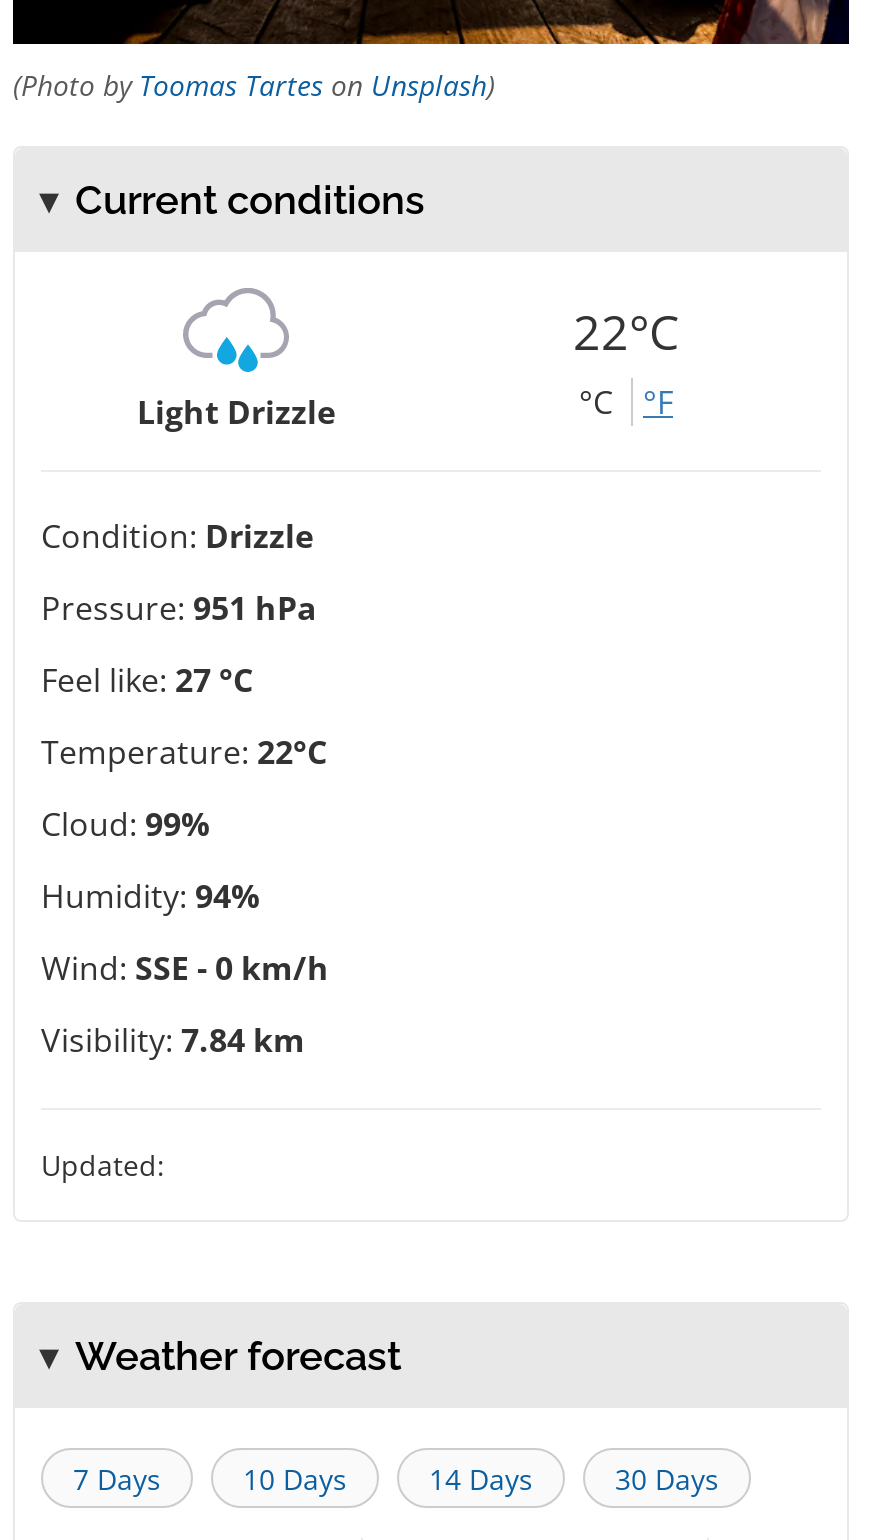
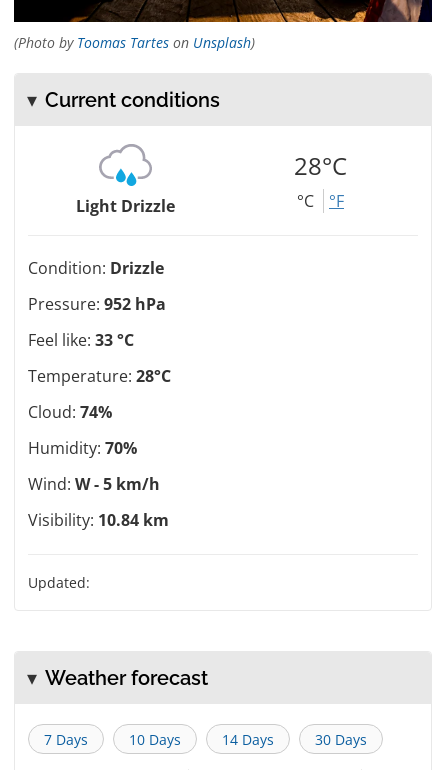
- 22°C
+ 28°C

- Pressure: 951 hPa
+ Pressure: 952 hPa

- Feel like: 27 °C
+ Feel like: 33 °C

- Temperature: 22°C
+ Temperature: 28°C

- Cloud: 99%
+ Cloud: 74%

- Humidity: 94%
+ Humidity: 70%

- Wind: SSE - 0 km/h
+ Wind: W - 5 km/h

- Visibility: 7.84 km
+ Visibility: 10.84 km
